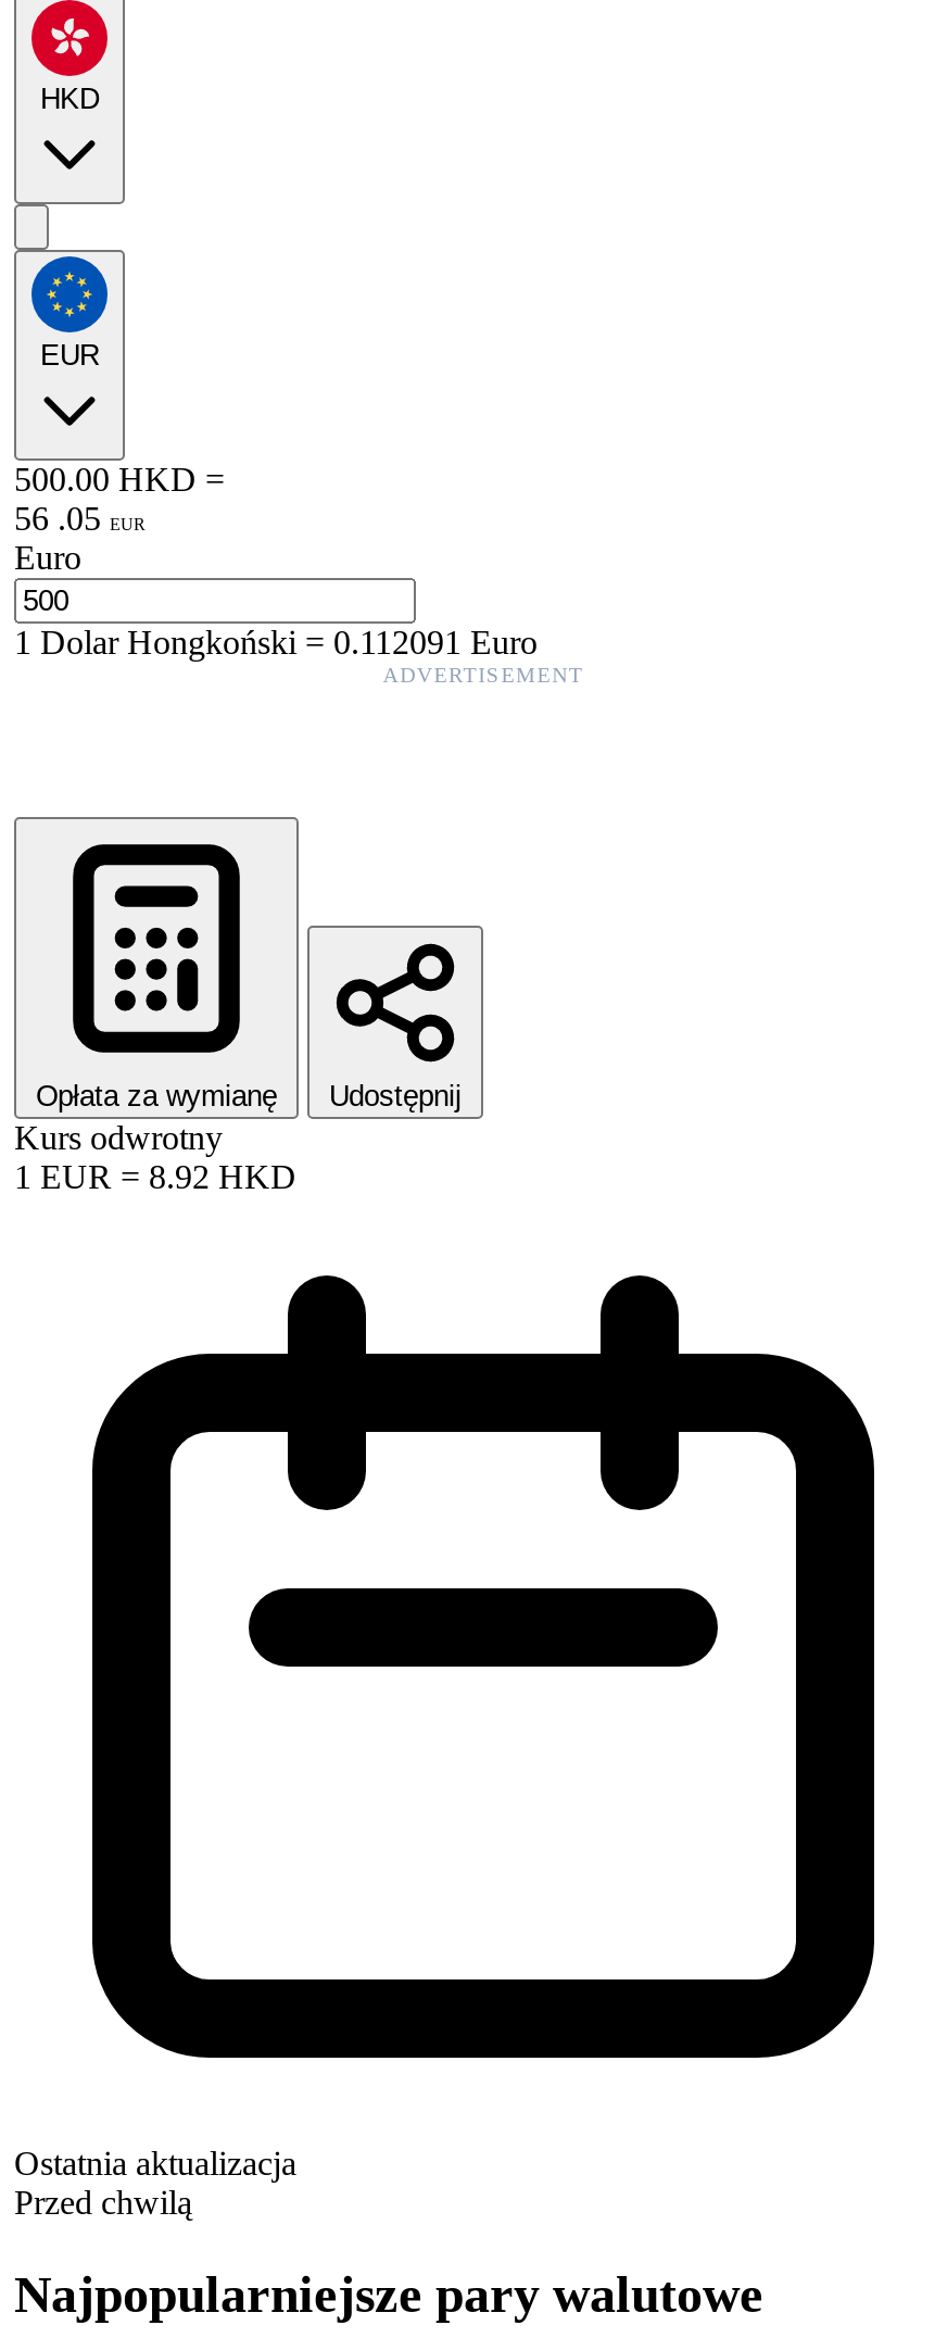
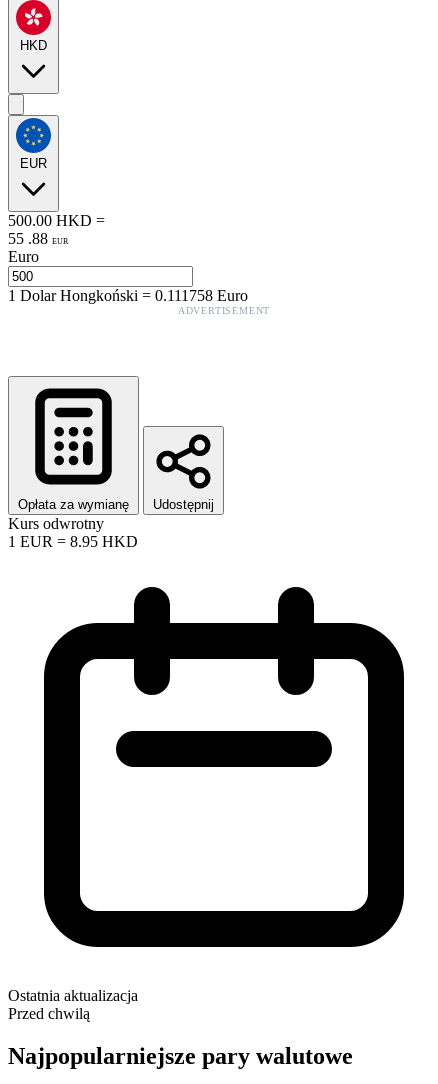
- 56 . 05 EUR
+ 55 . 88 EUR

- 1Dolar Hongkoński=0.112091 Euro
+ 1Dolar Hongkoński=0.111758 Euro

- 1 EUR = 8.92 HKD
+ 1 EUR = 8.95 HKD
